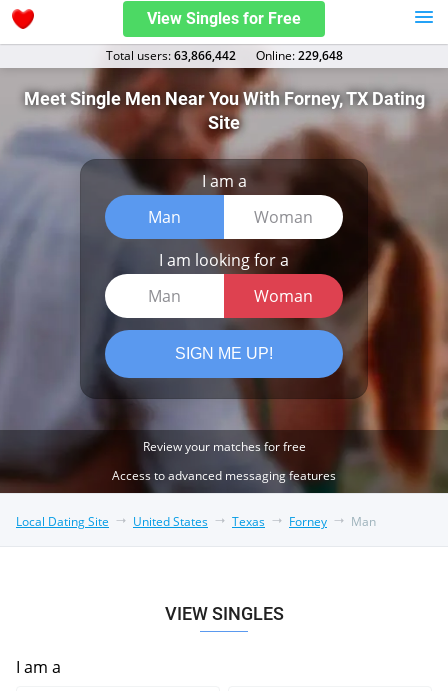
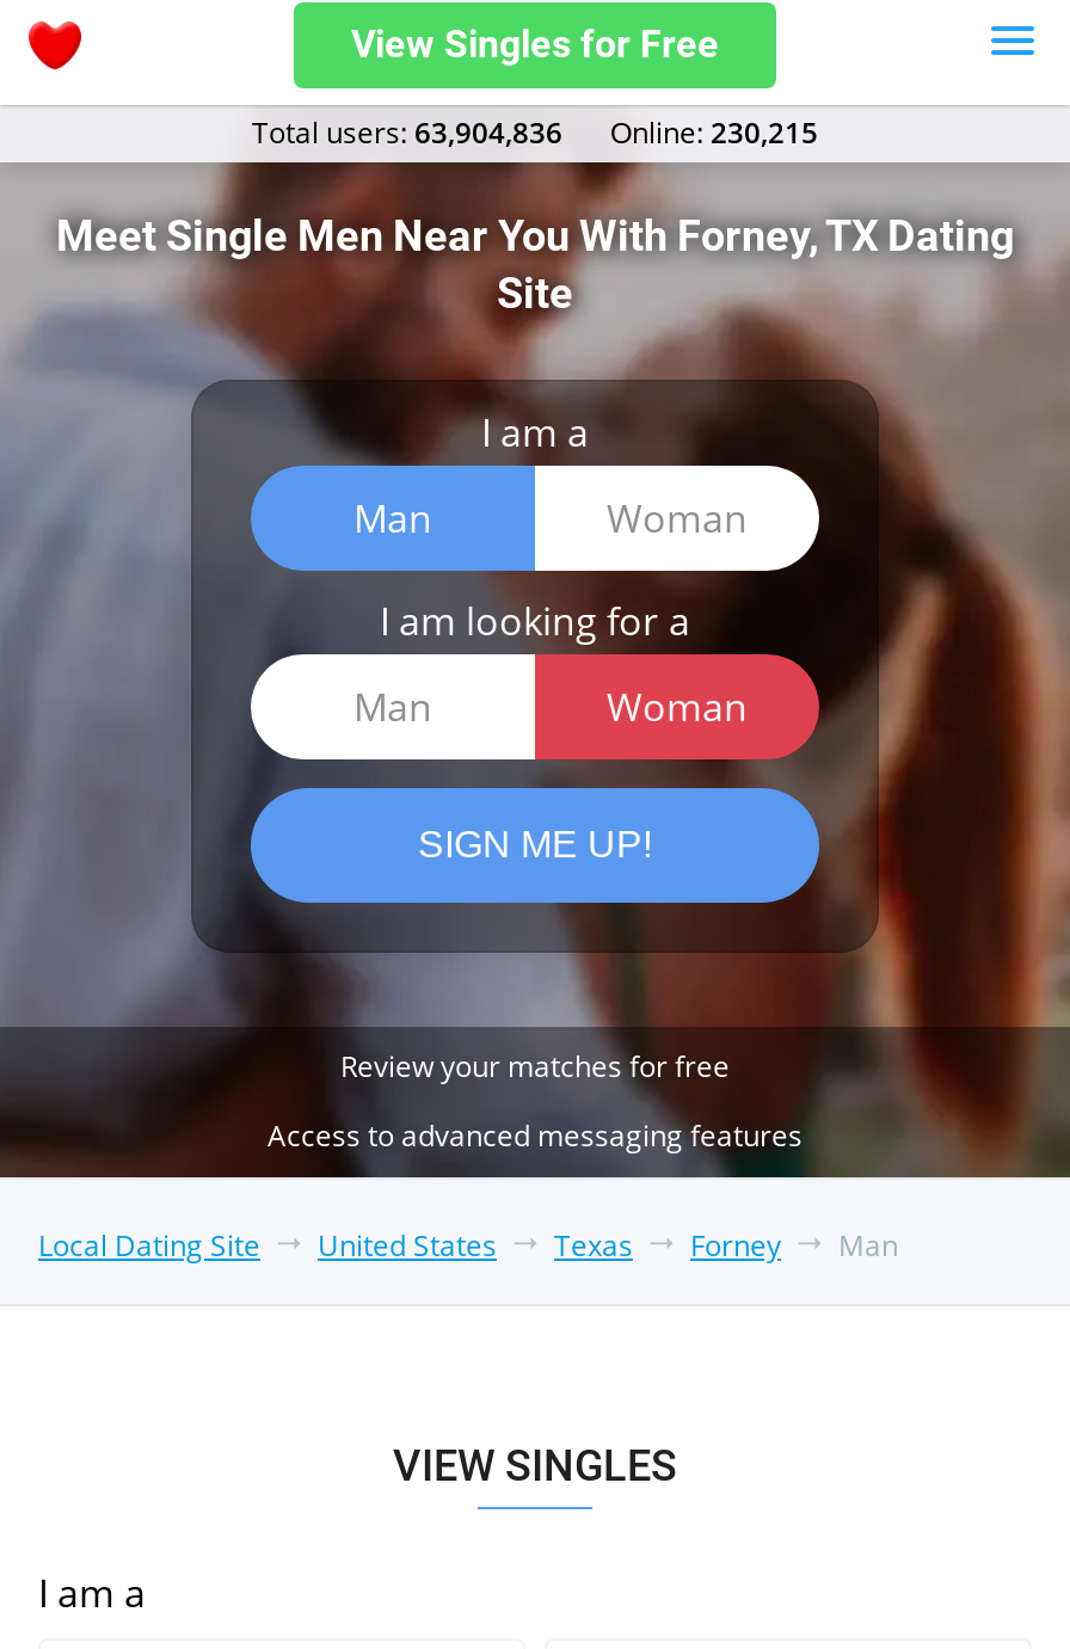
- Total users: 63,866,442
+ Total users: 63,904,836

- Оnline: 229,648
+ Оnline: 230,215
